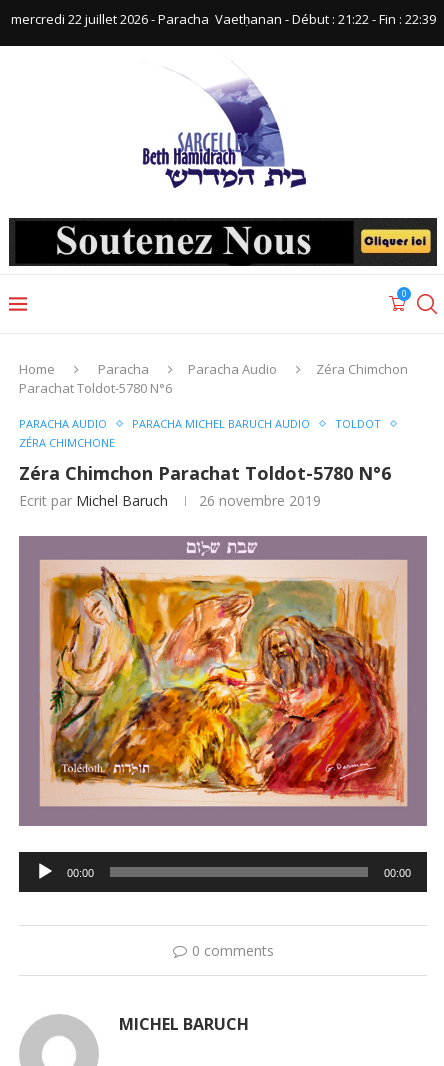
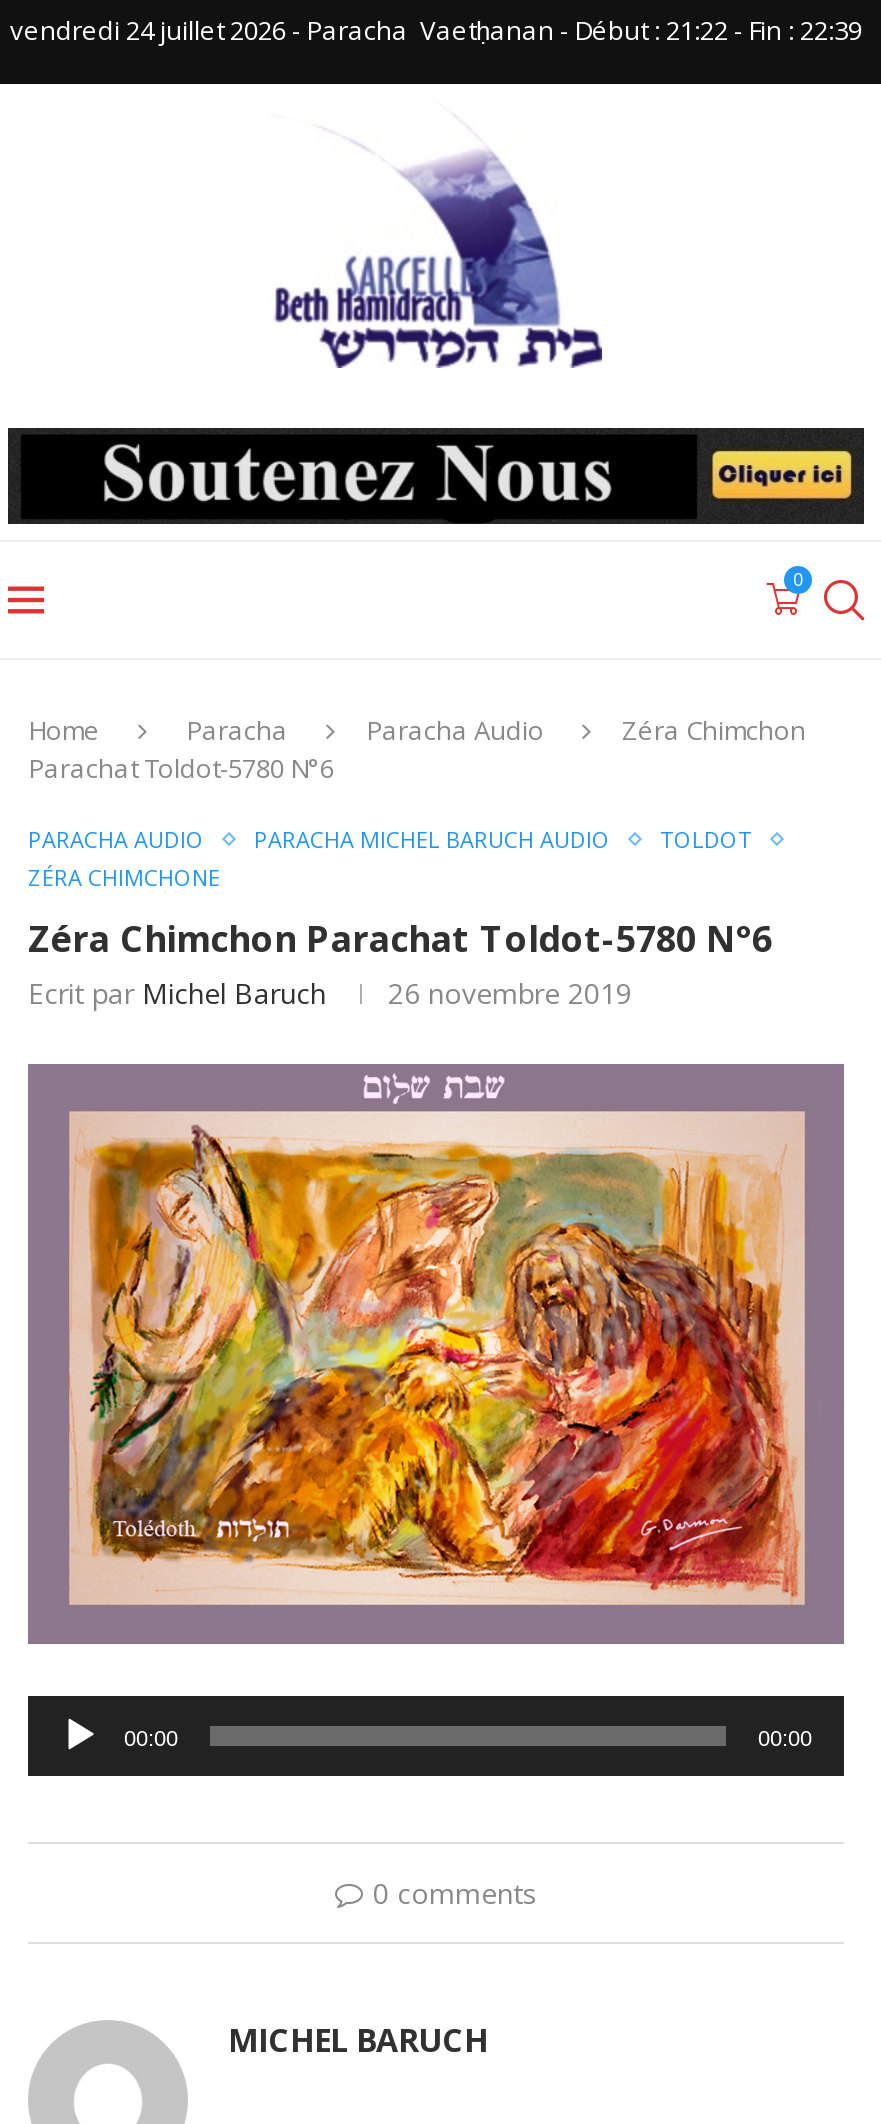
- mercredi 22 juillet 2026 - Paracha Vaetḥanan - Début : 21:22 - Fin : 22:39
+ vendredi 24 juillet 2026 - Paracha Vaetḥanan - Début : 21:22 - Fin : 22:39
